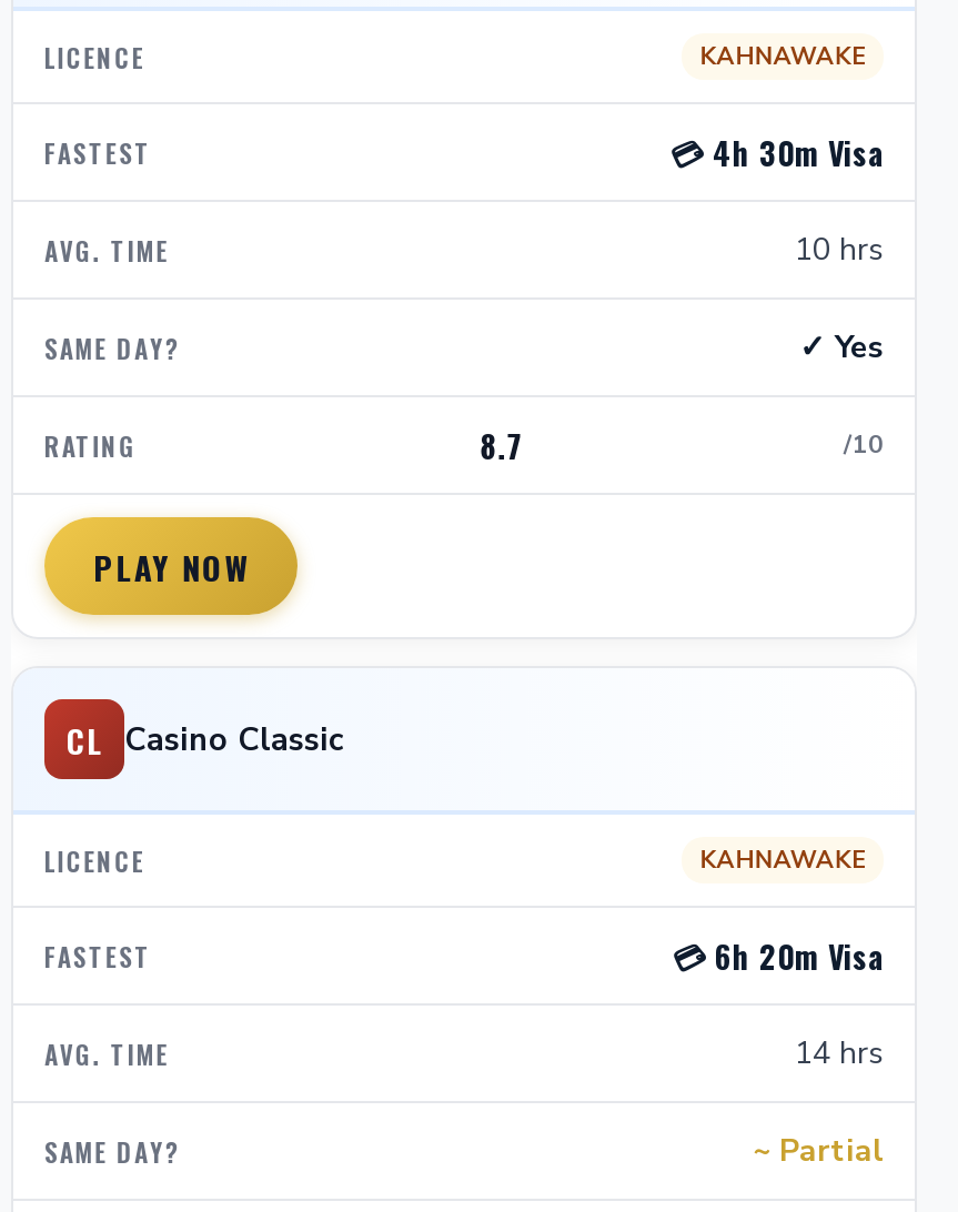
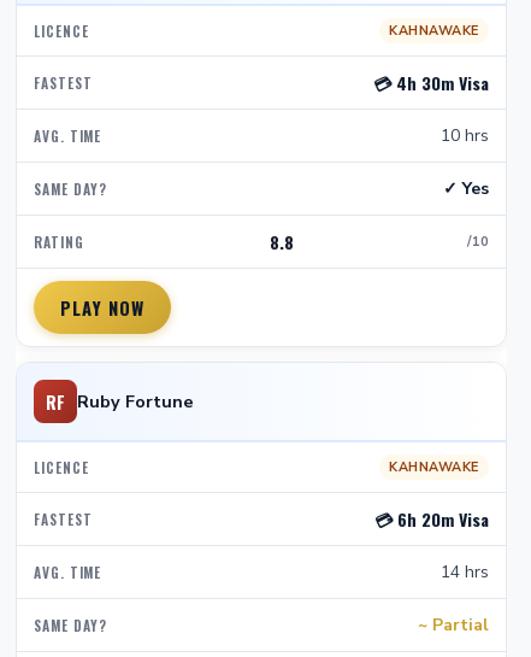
- 8.7
+ 8.8

- CL Casino Classic
+ RF Ruby Fortune
